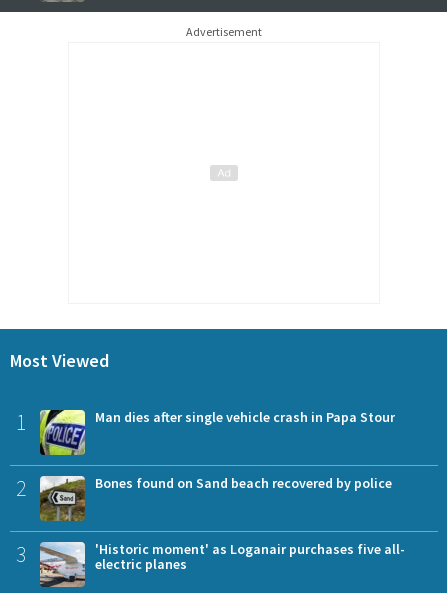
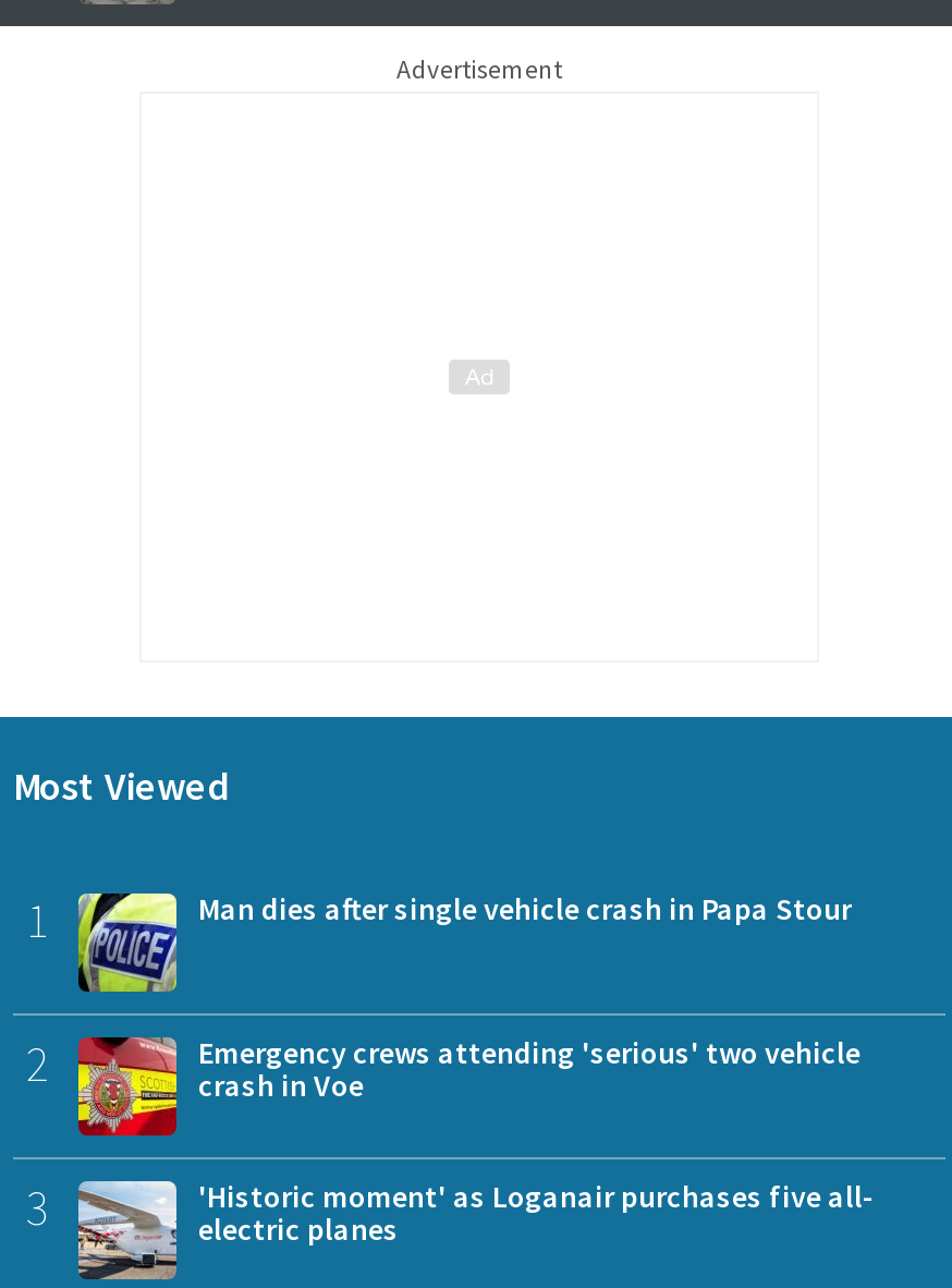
- [image]
- Bones found on Sand beach recovered by police
+ [image]
+ Emergency crews attending 'serious' two vehicle
+ crash in Voe
